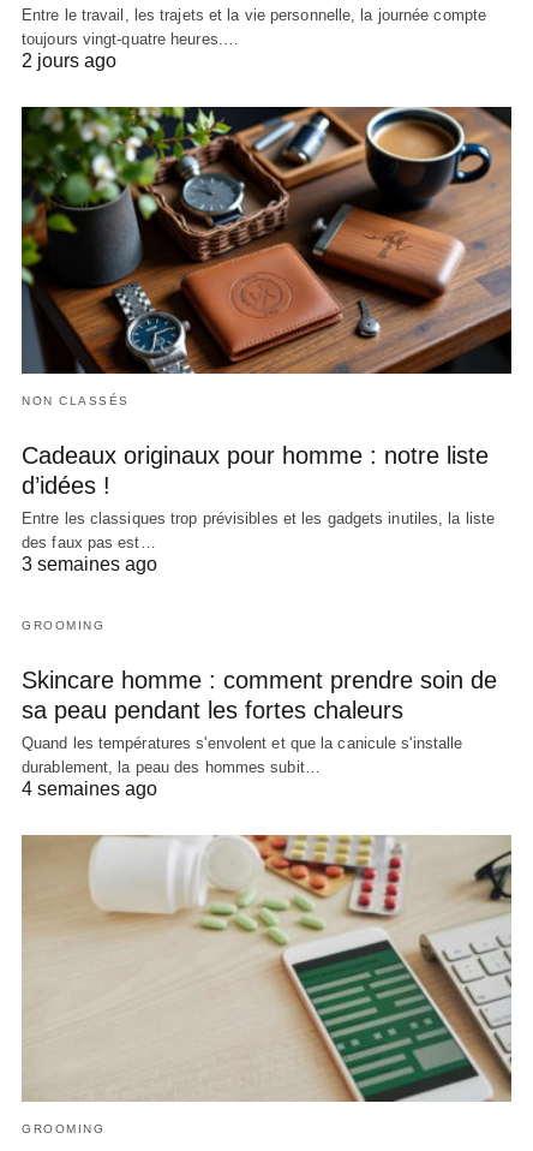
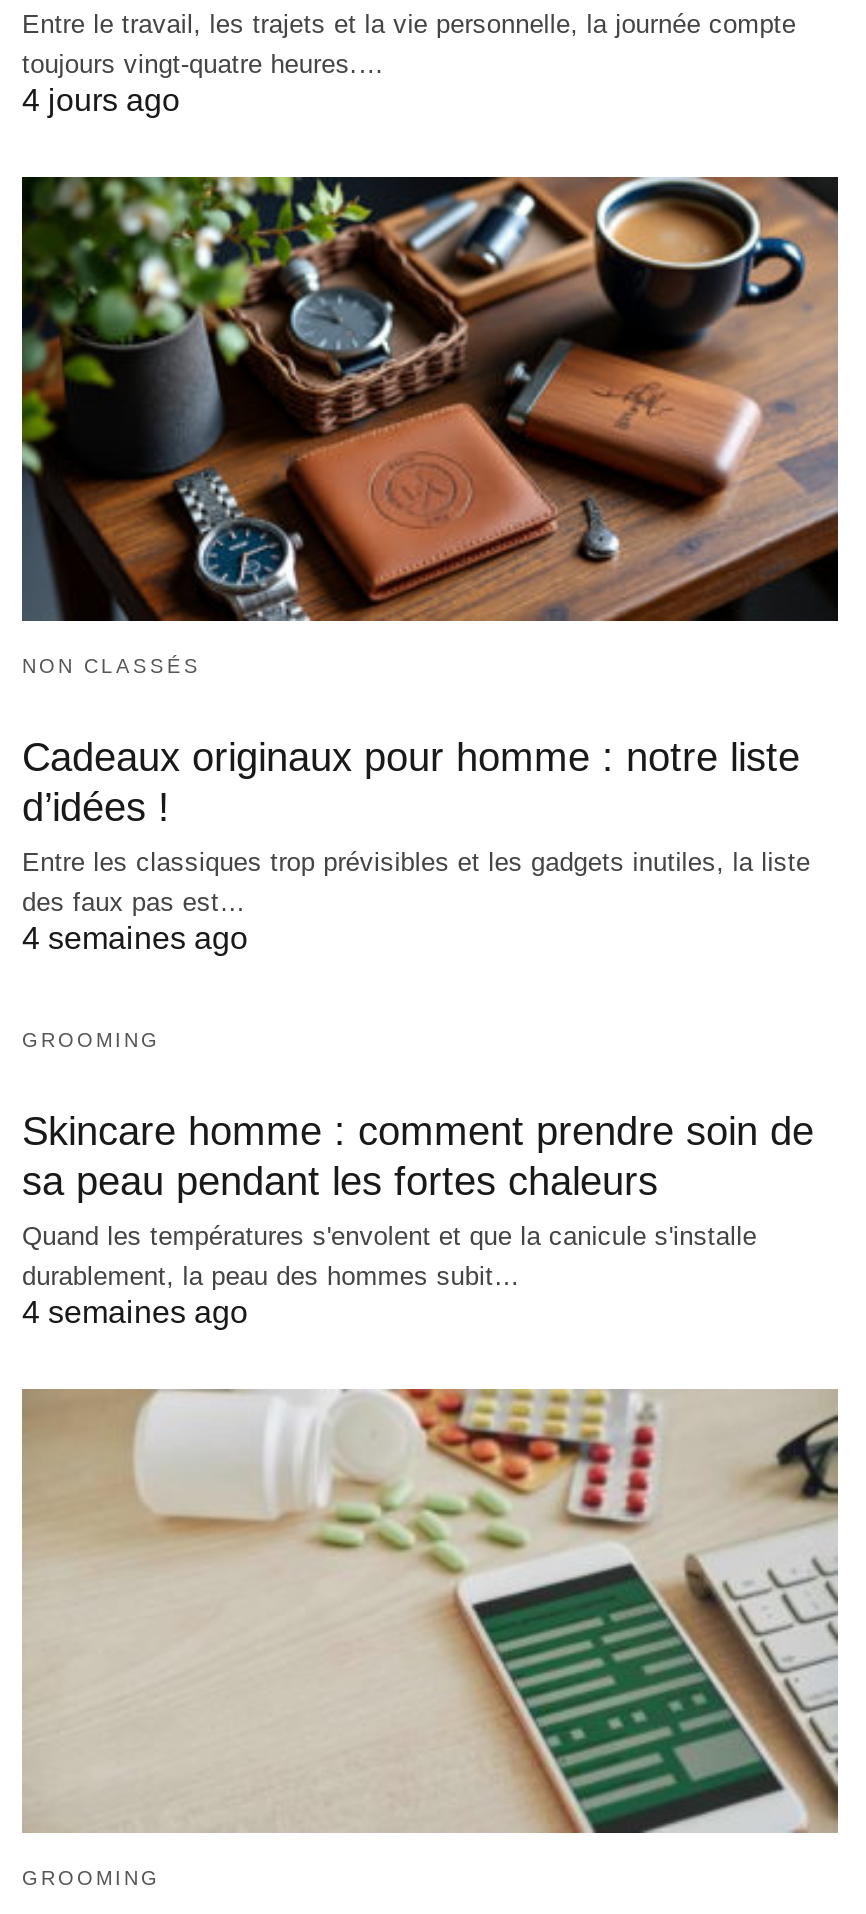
- 2 jours ago
+ 4 jours ago

- 3 semaines ago
+ 4 semaines ago
